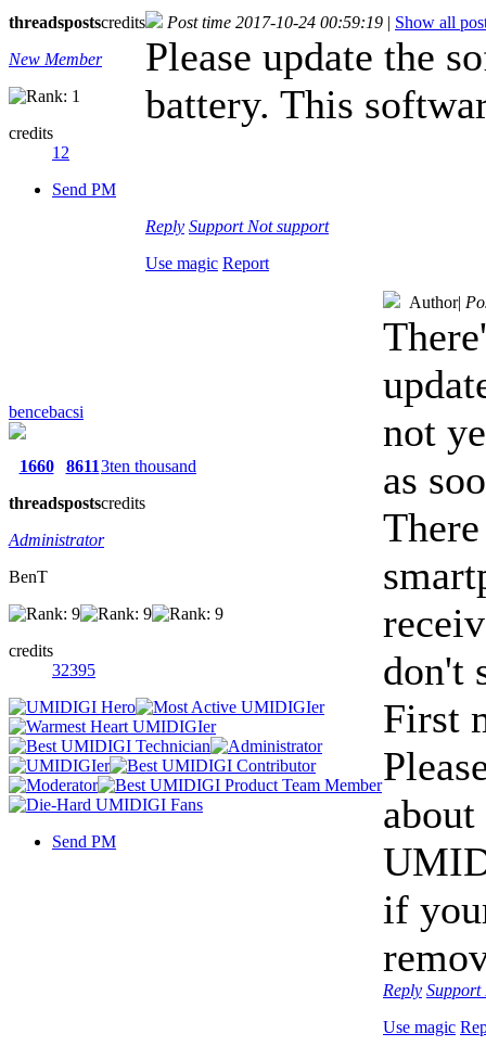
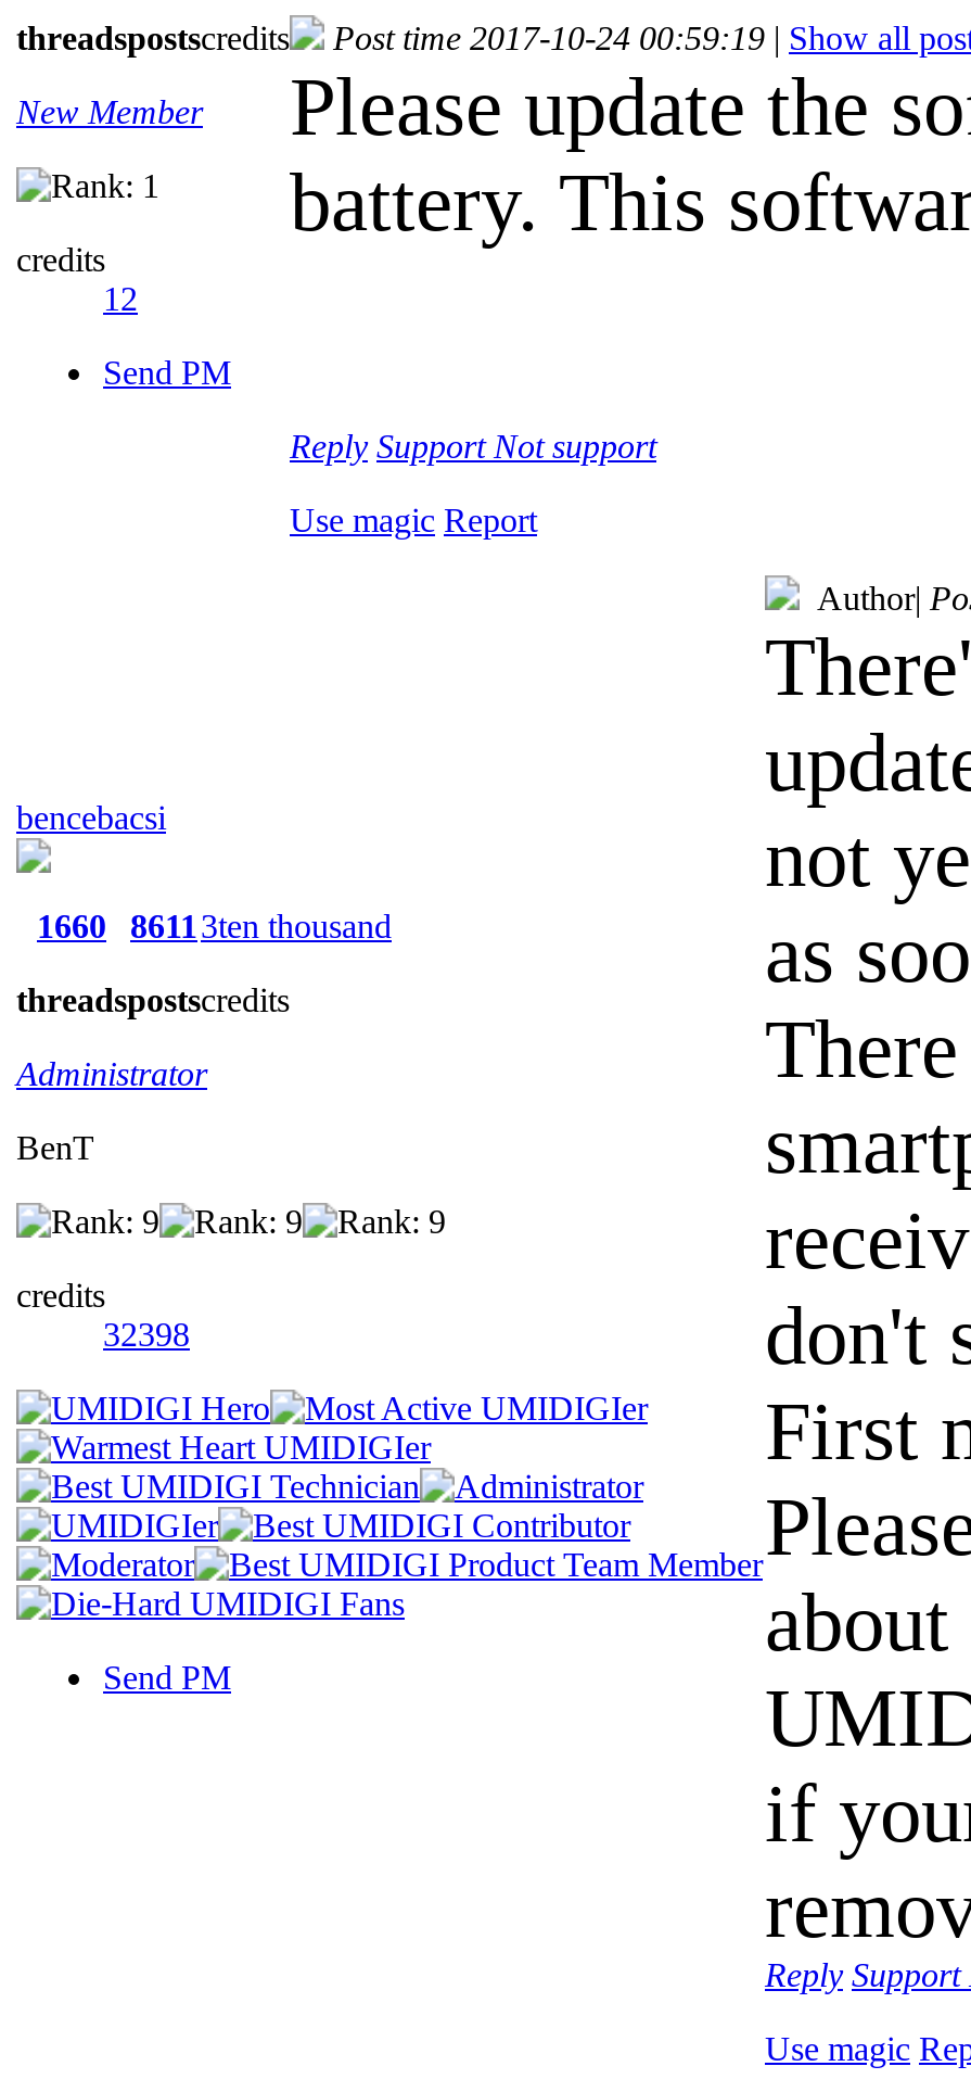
- 32395
+ 32398
